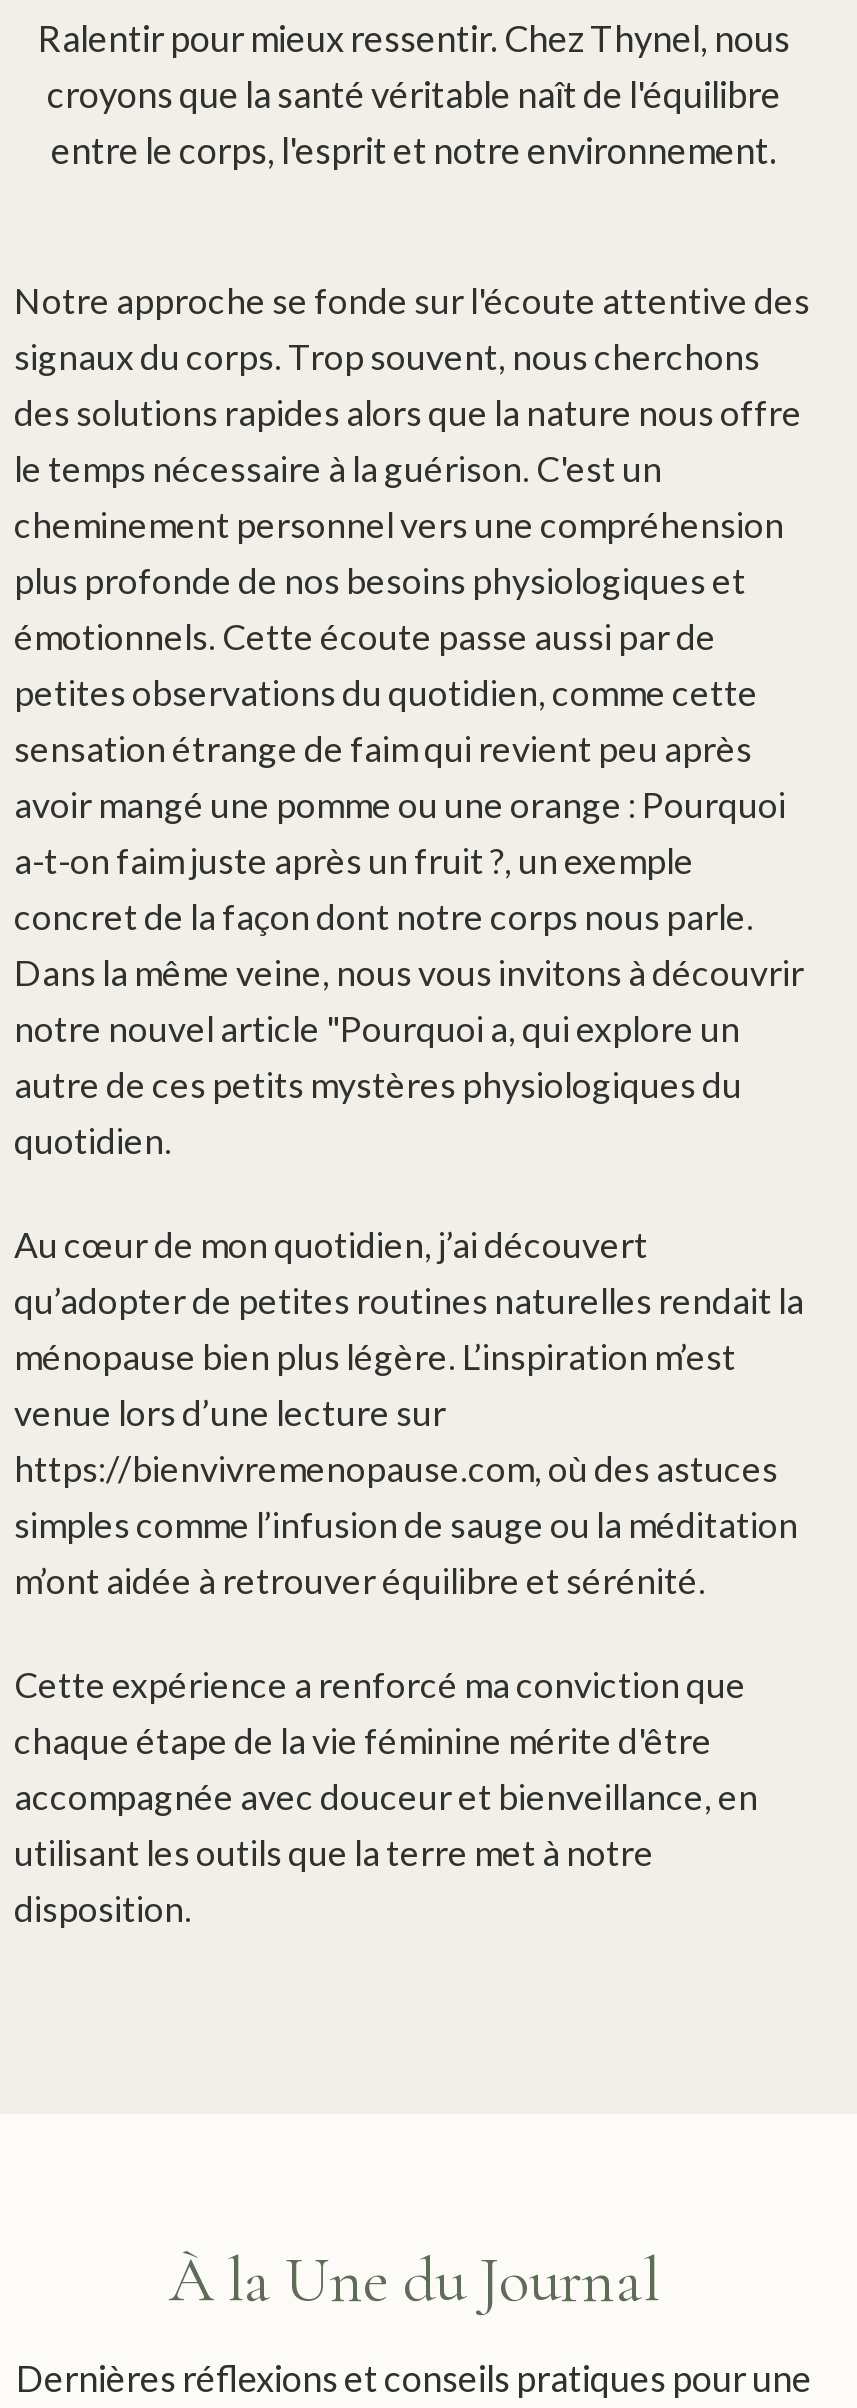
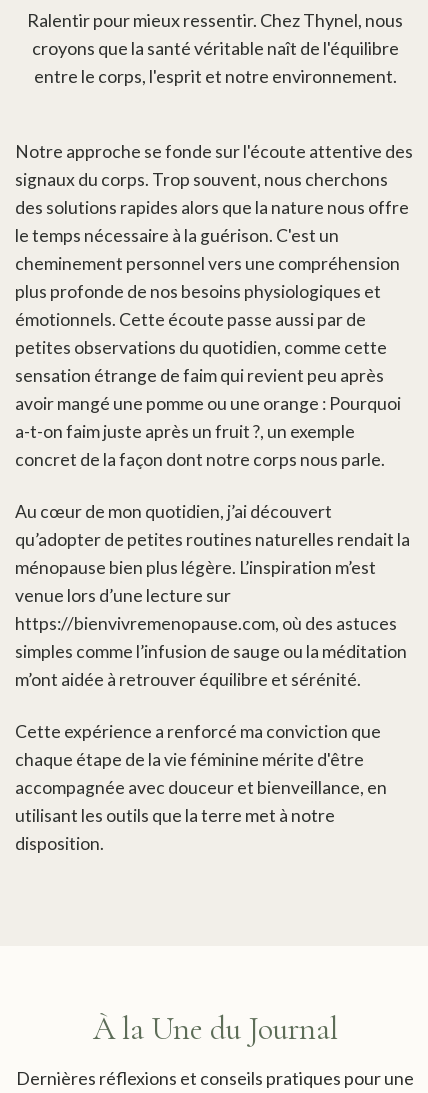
- Dans la même veine, nous vous invitons à découvrir
- notre nouvel article "Pourquoi a, qui explore un
- autre de ces petits mystères physiologiques du
- quotidien.
